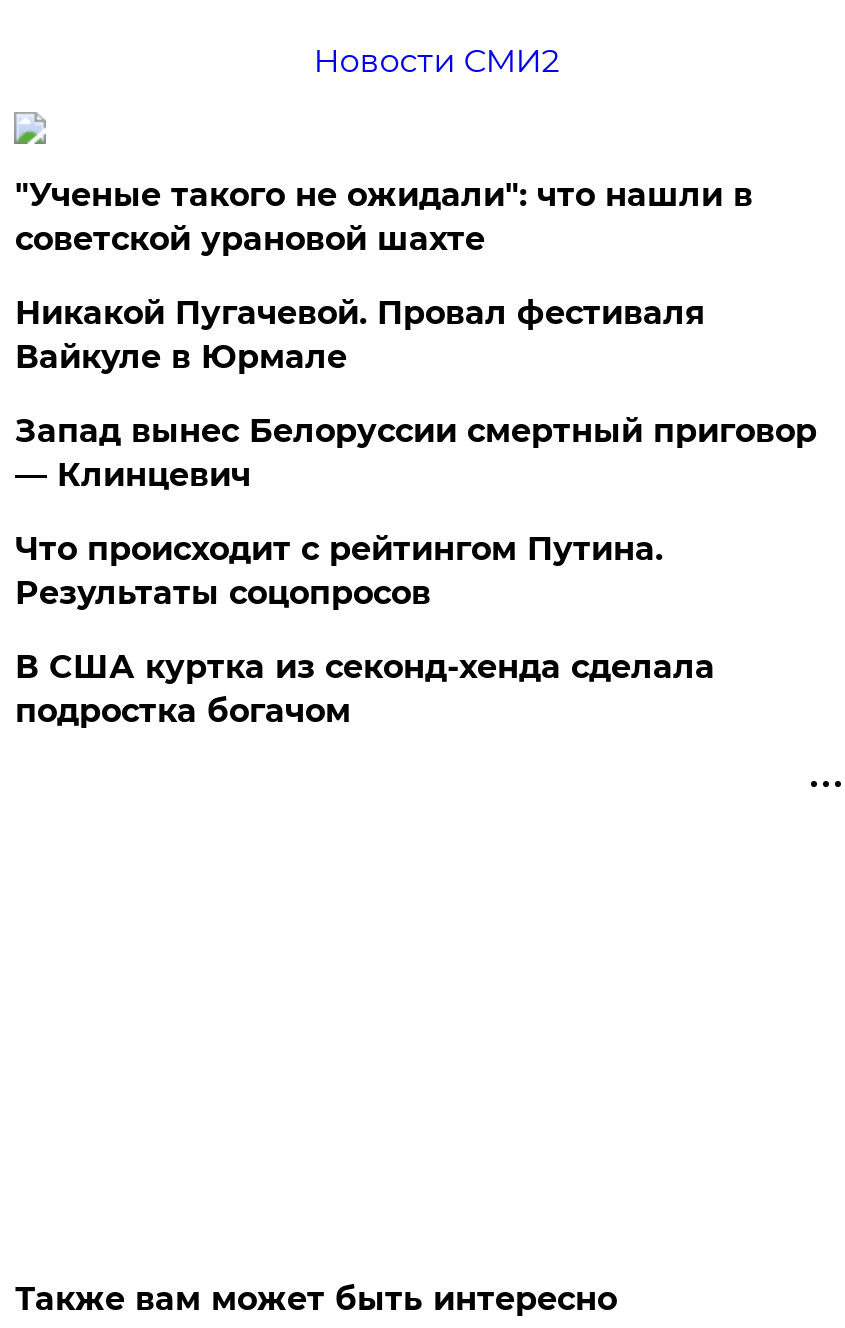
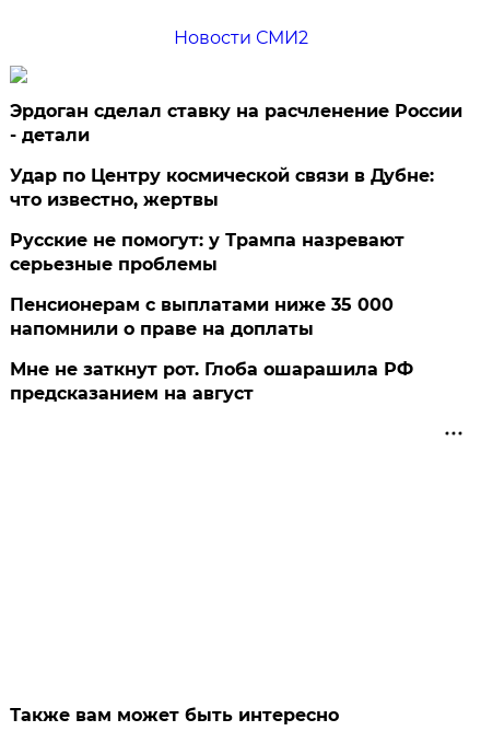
- "Ученые такого не ожидали": что нашли в
- советской урановой шахте
+ Эрдоган сделал ставку на расчленение России
+ - детали

- Никакой Пугачевой. Провал фестиваля
- Вайкуле в Юрмале
+ Удар по Центру космической связи в Дубне:
+ что известно, жертвы

- Запад вынес Белоруссии смертный приговор
- — Клинцевич
+ Русские не помогут: у Трампа назревают
+ серьезные проблемы

- Что происходит с рейтингом Путина.
- Результаты соцопросов
+ Пенсионерам с выплатами ниже 35 000
+ напомнили о праве на доплаты

- В США куртка из секонд-хенда сделала
- подростка богачом
+ Мне не заткнут рот. Глоба ошарашила РФ
+ предсказанием на август
